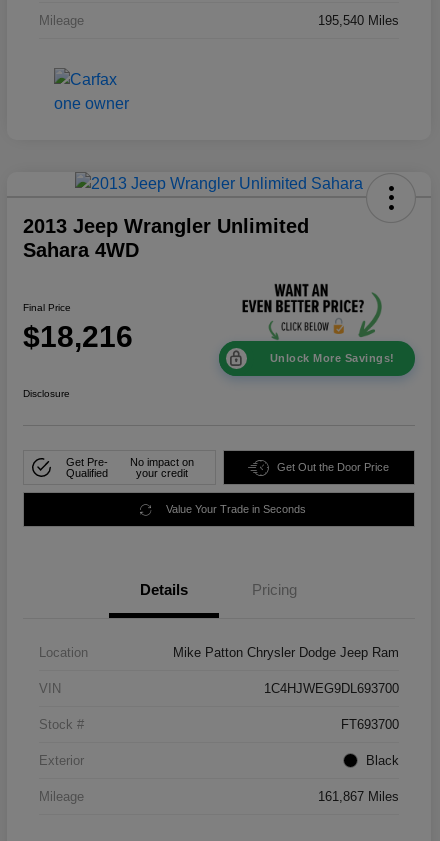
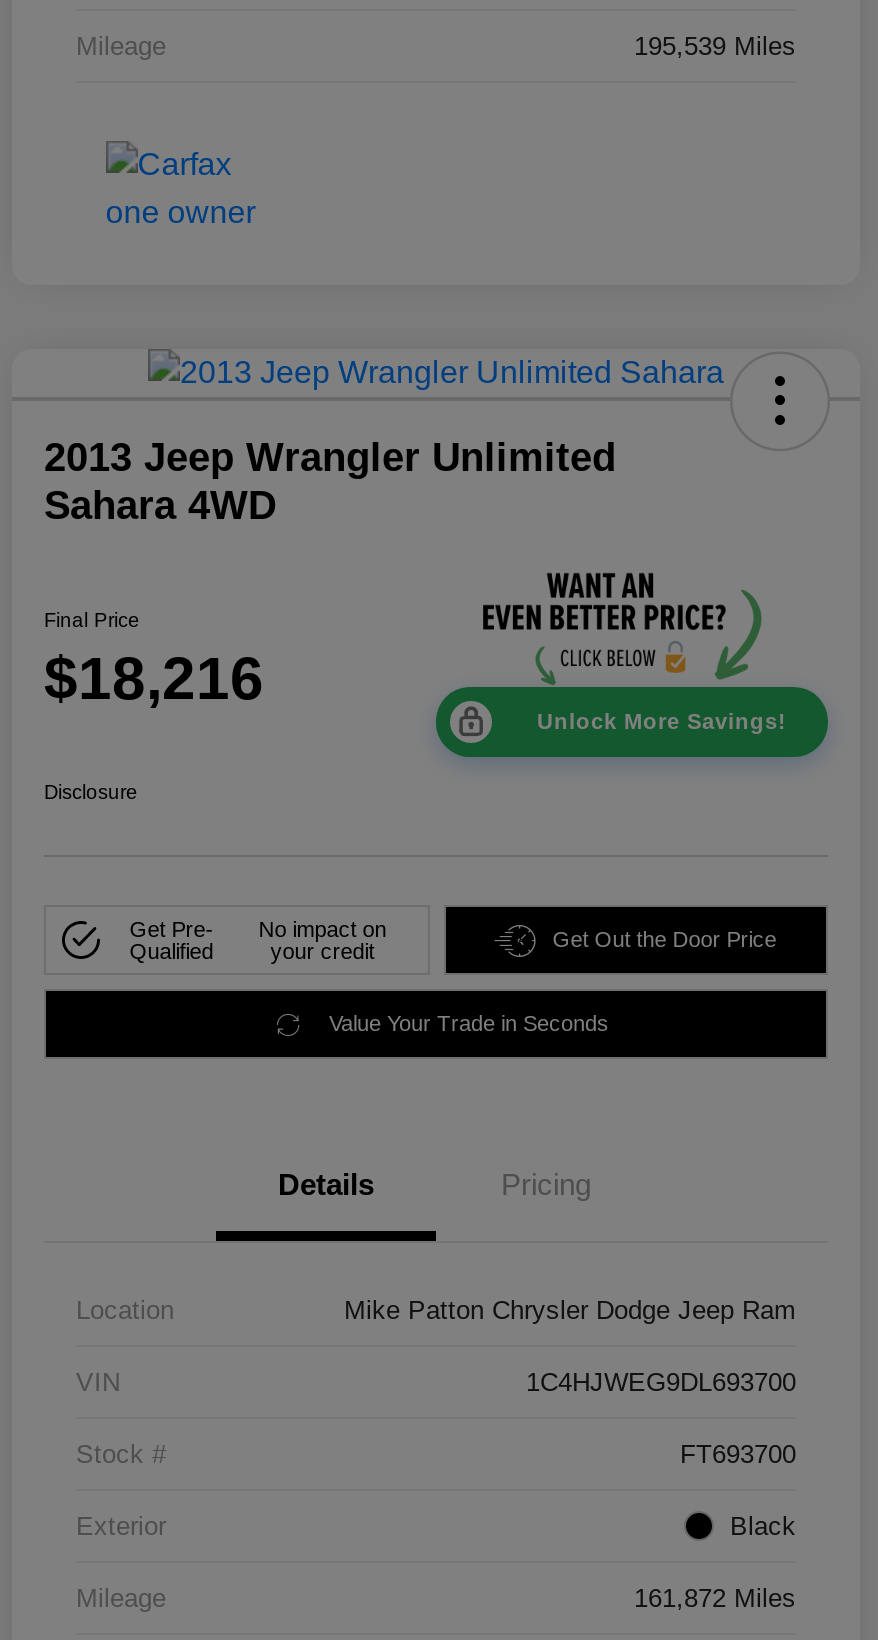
- 195,540 Miles
+ 195,539 Miles

- 161,867 Miles
+ 161,872 Miles
